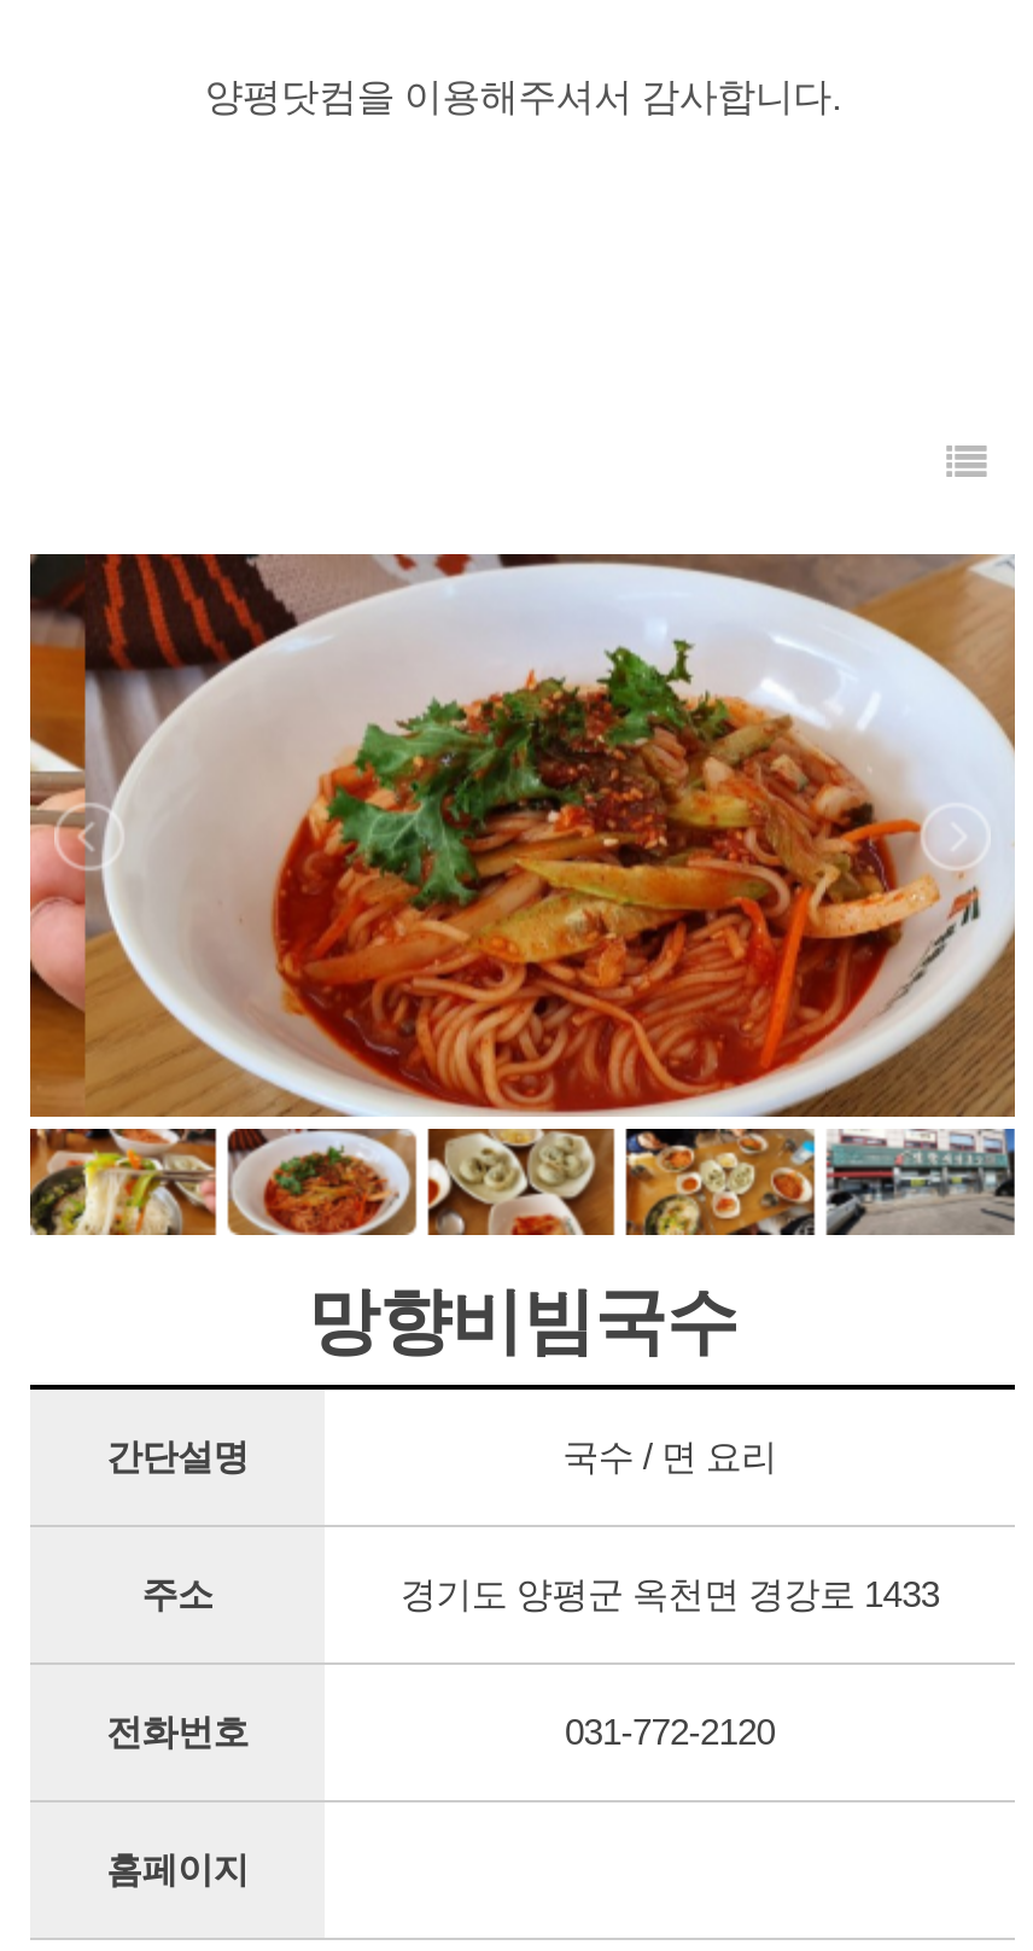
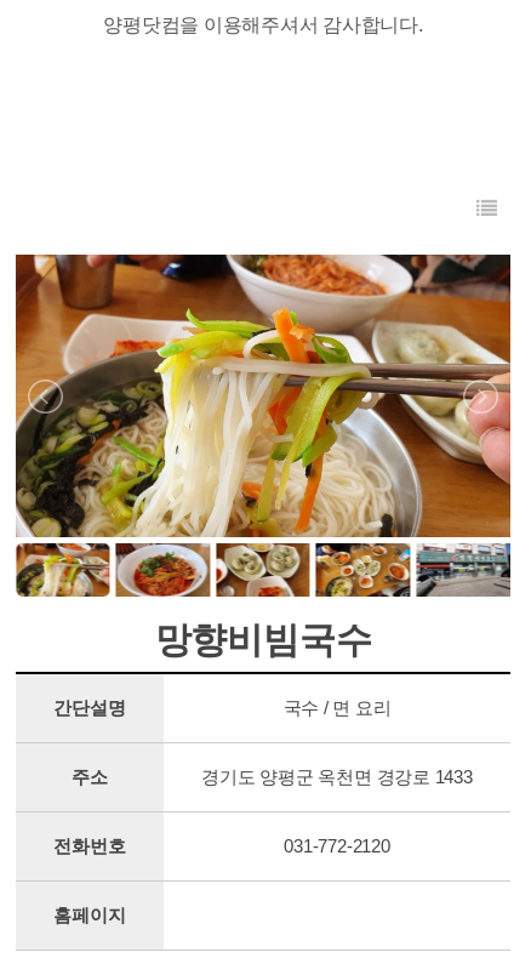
- [image]
+ [image]
